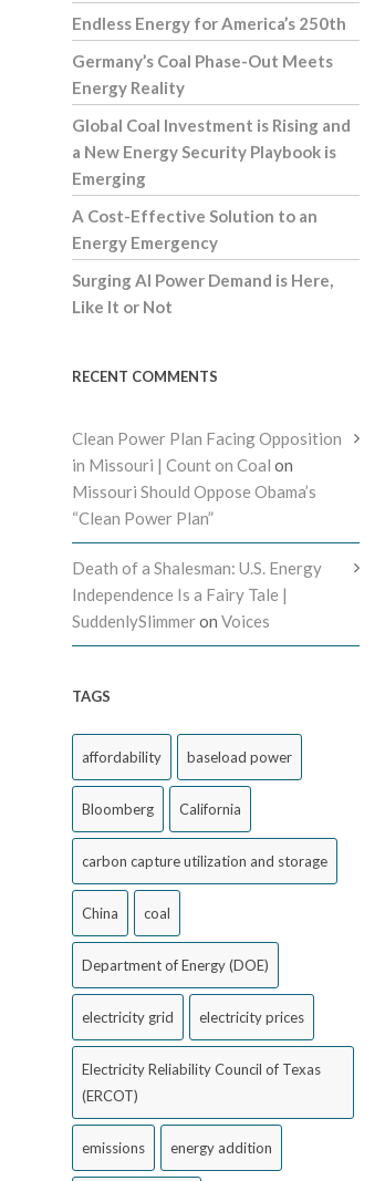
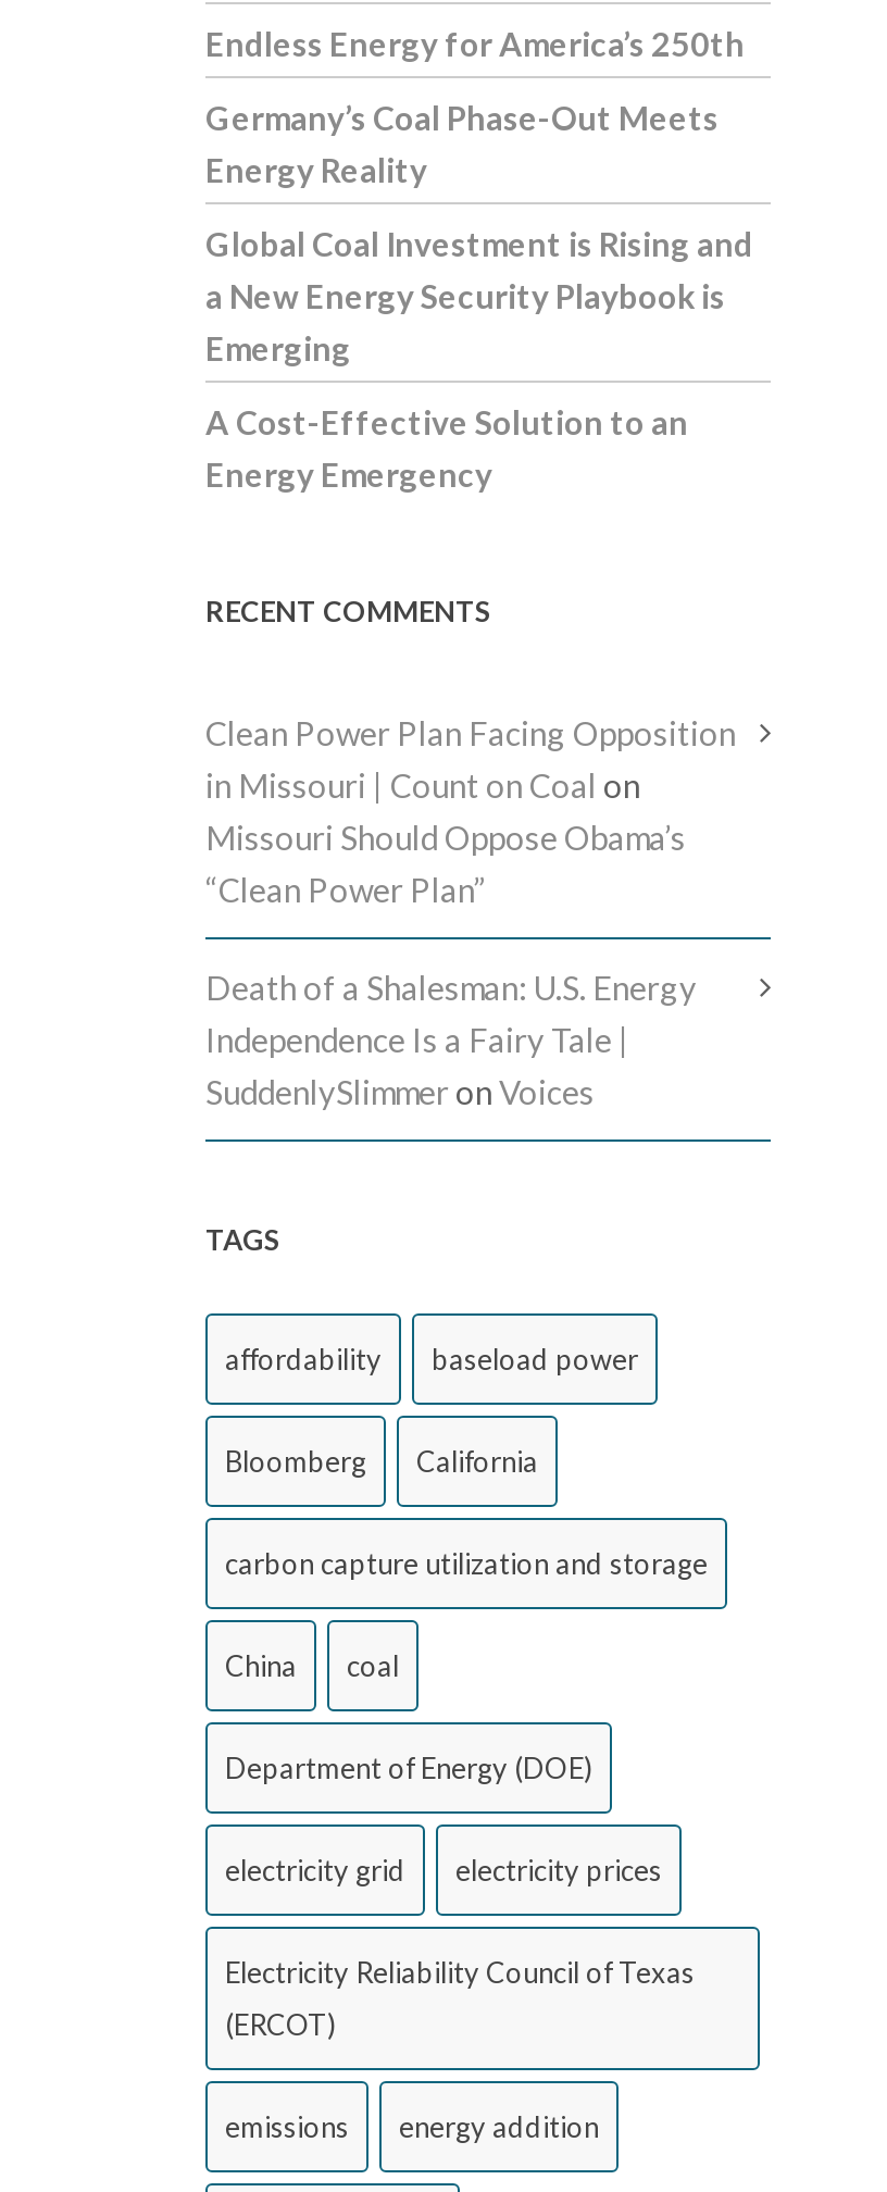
- Surging AI Power Demand is Here,
- Like It or Not
